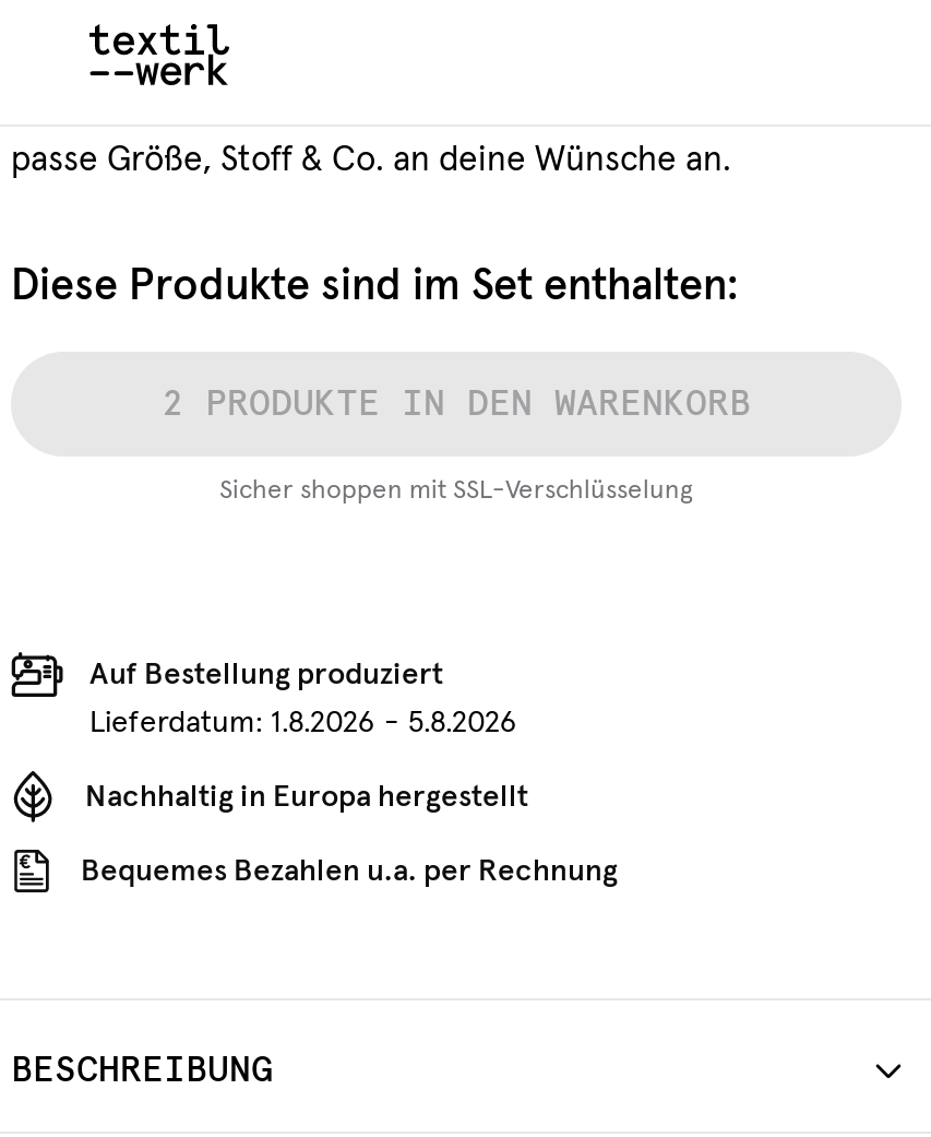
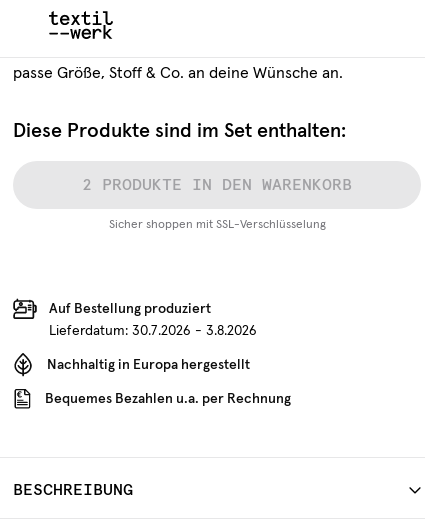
- Lieferdatum: 1.8.2026 - 5.8.2026
+ Lieferdatum: 30.7.2026 - 3.8.2026
